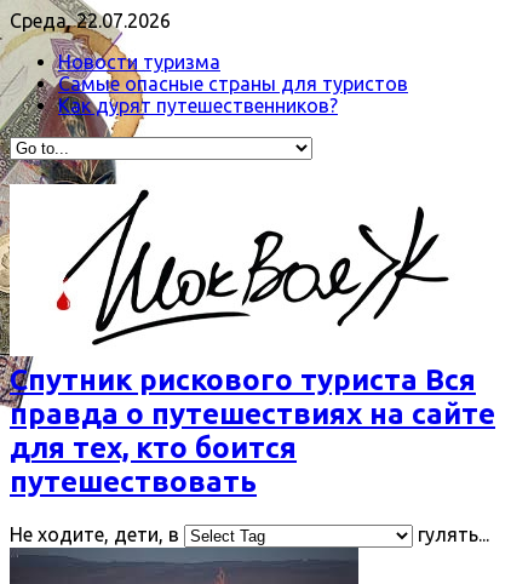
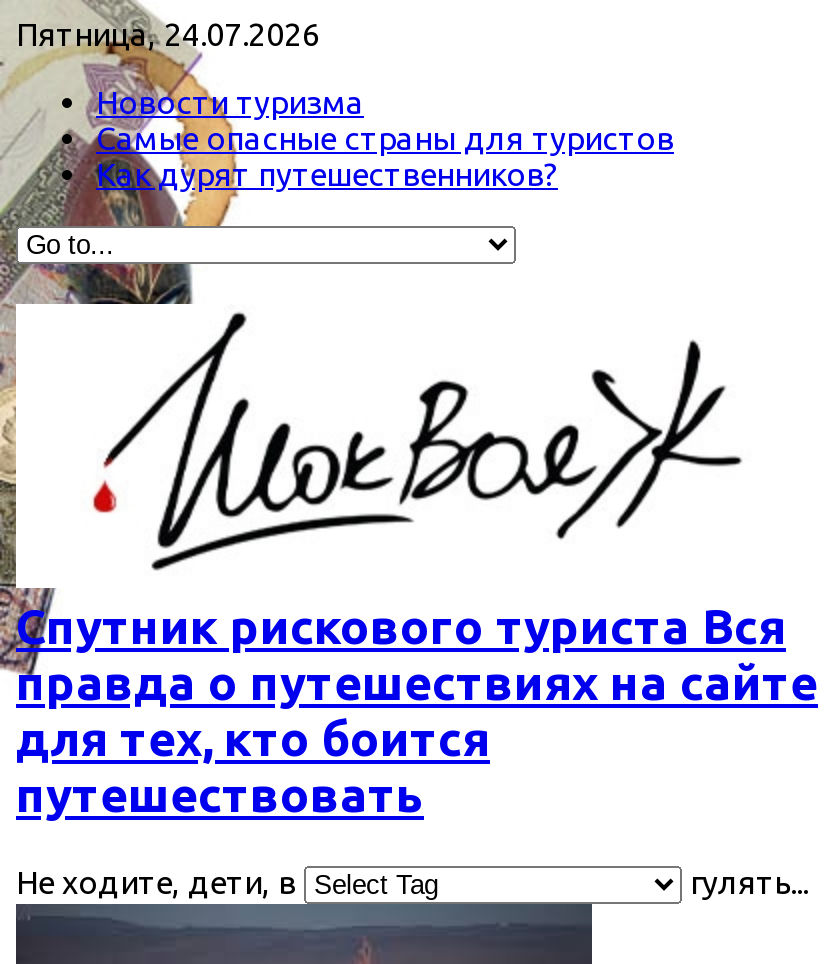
- Среда, 22.07.2026
+ Пятница, 24.07.2026
